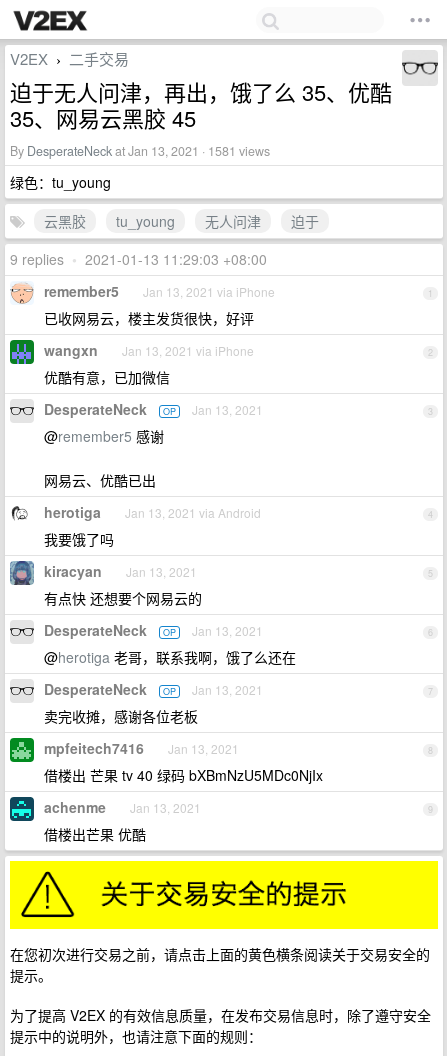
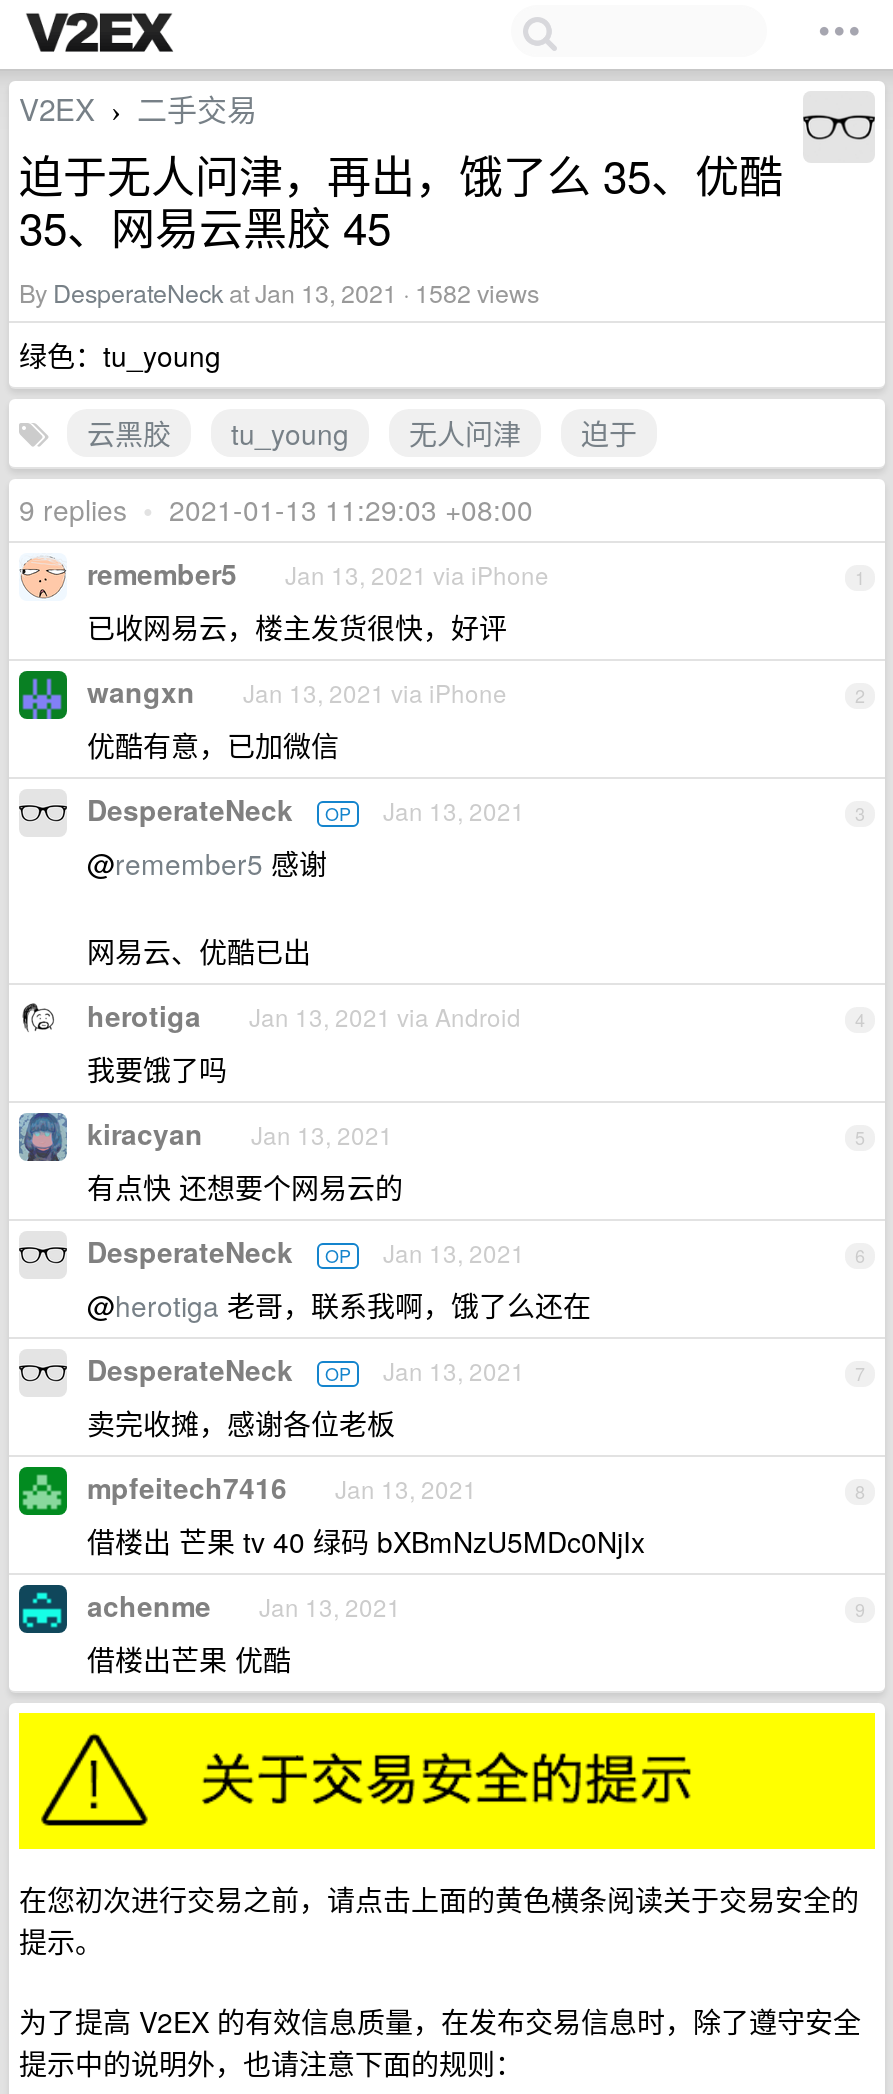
- By DesperateNeck at Jan 13, 2021 · 1581 views
+ By DesperateNeck at Jan 13, 2021 · 1582 views
